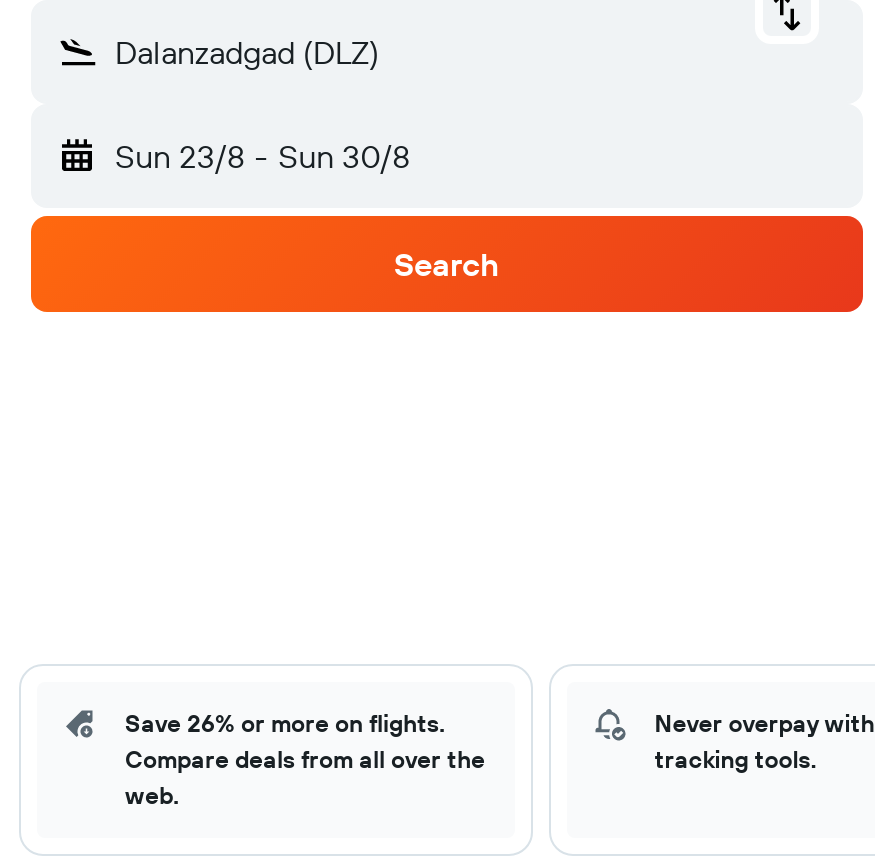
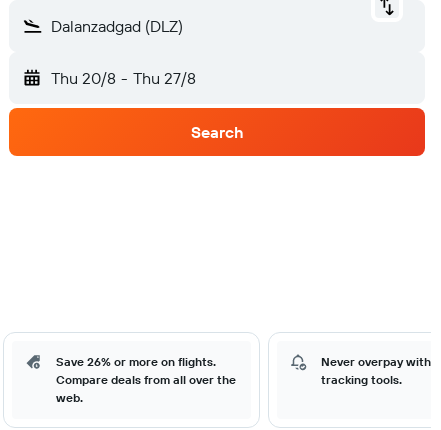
- Sun 23/8 - Sun 30/8
+ Thu 20/8 - Thu 27/8
